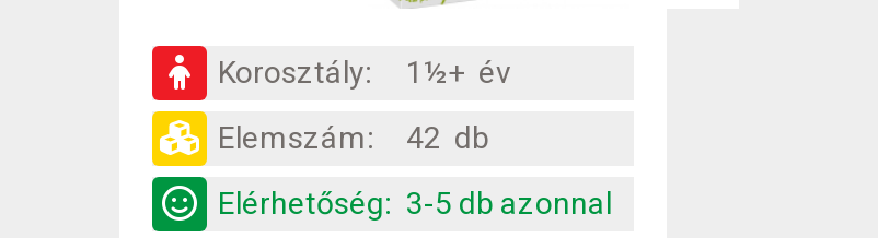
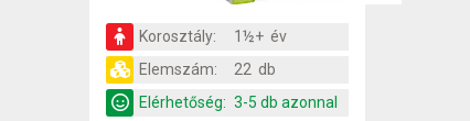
- Elemszám: 42 db
+ Elemszám: 22 db
